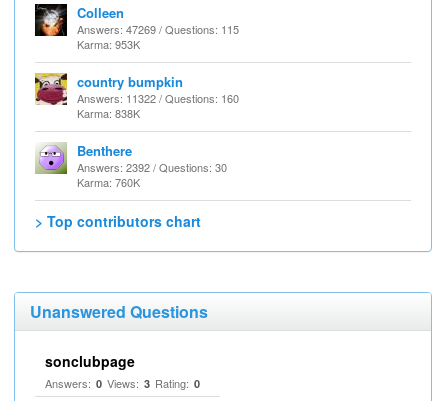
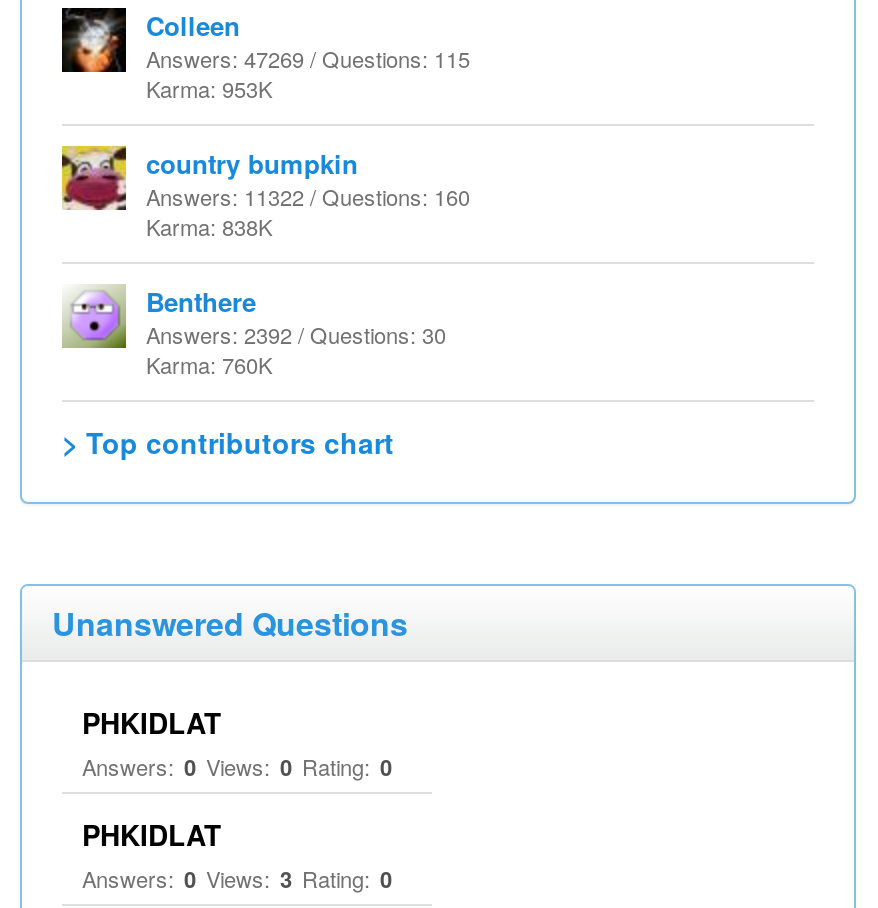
- sonclubpage
+ PHKIDLAT
+ Answers: 0 Views: 0 Rating: 0
+ PHKIDLAT
